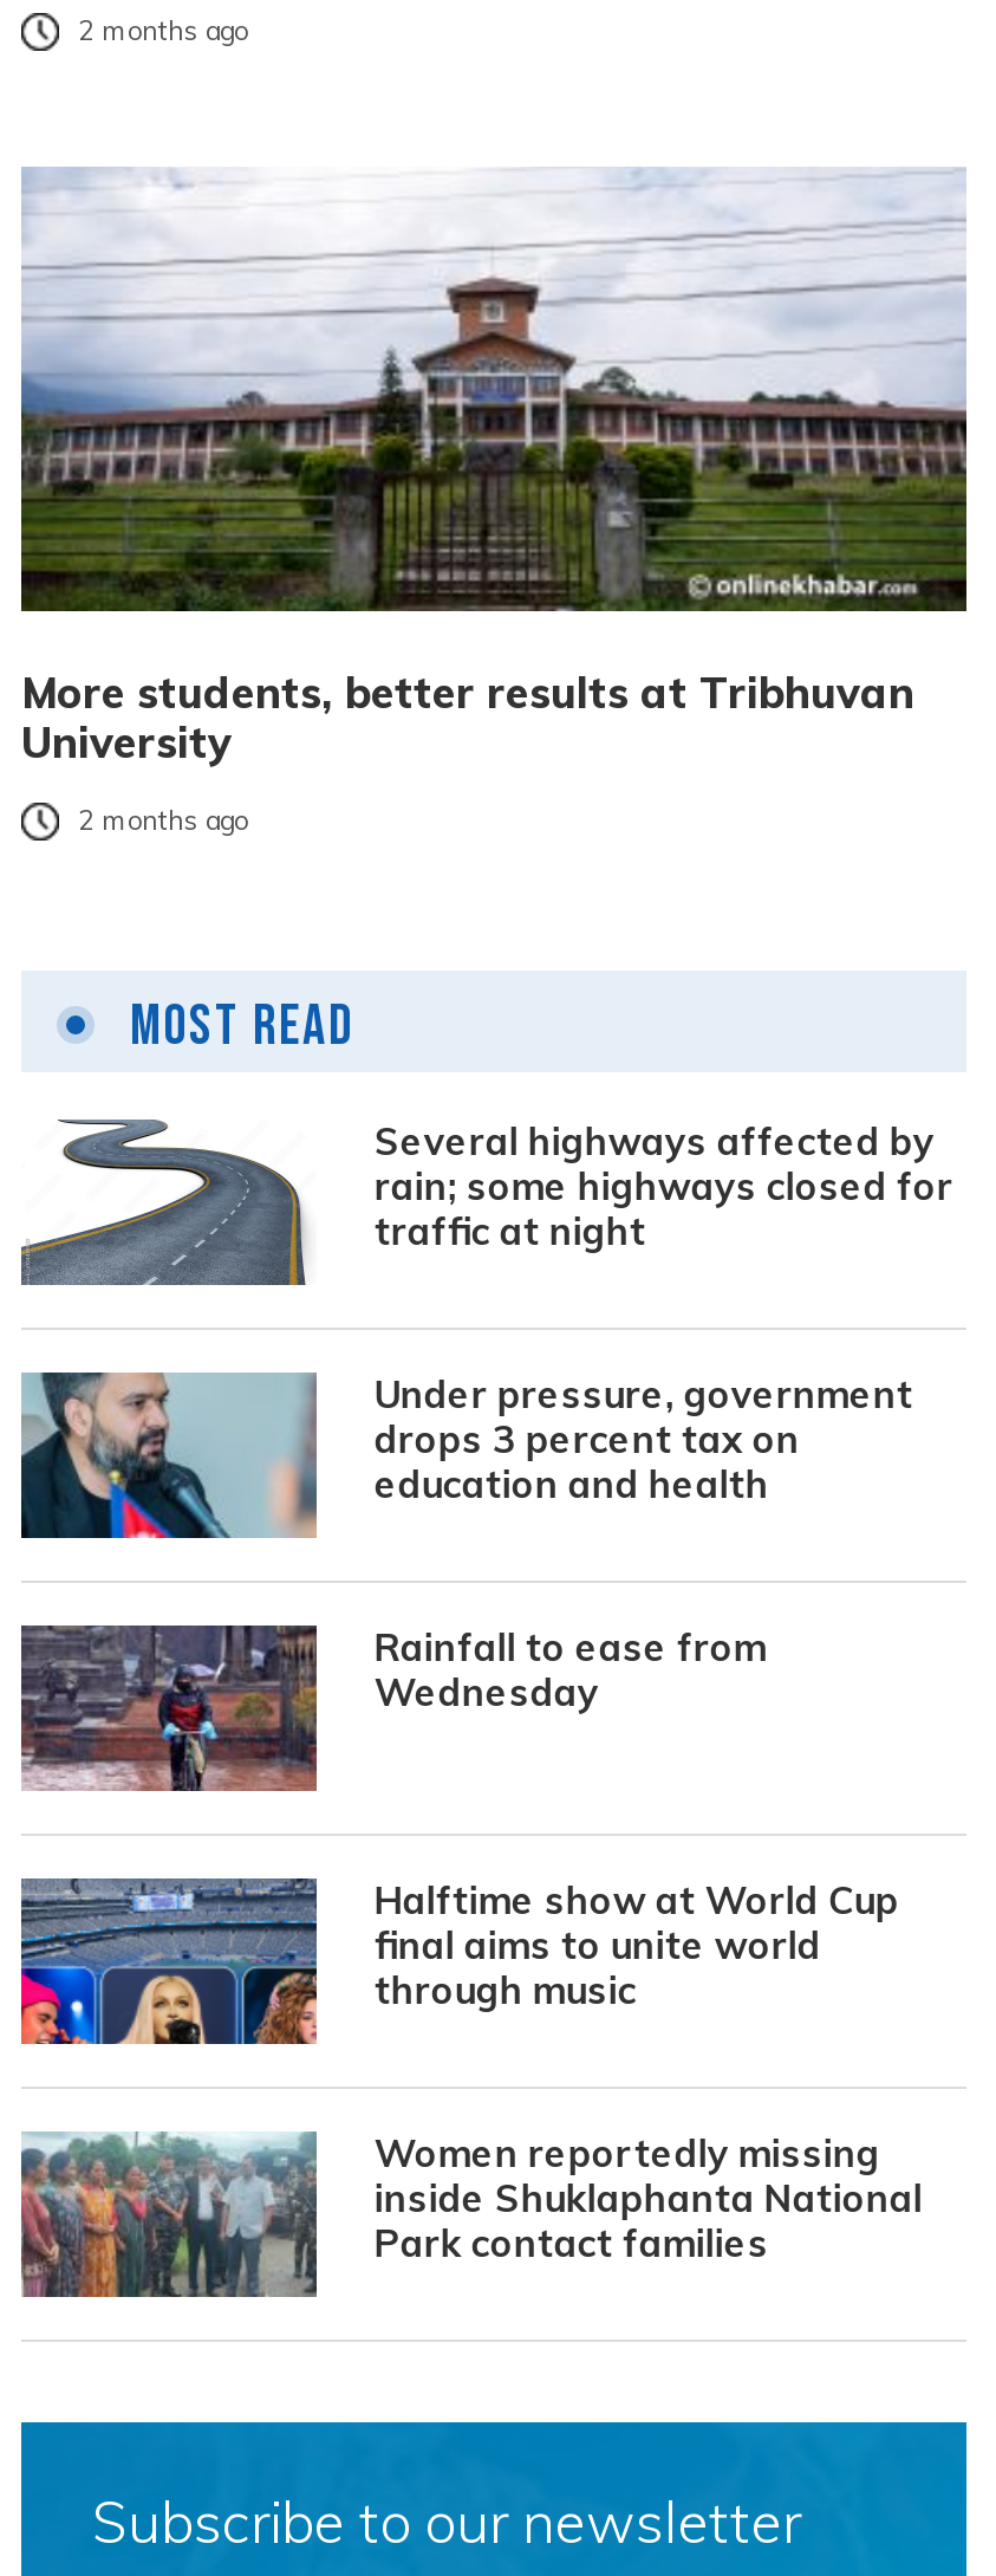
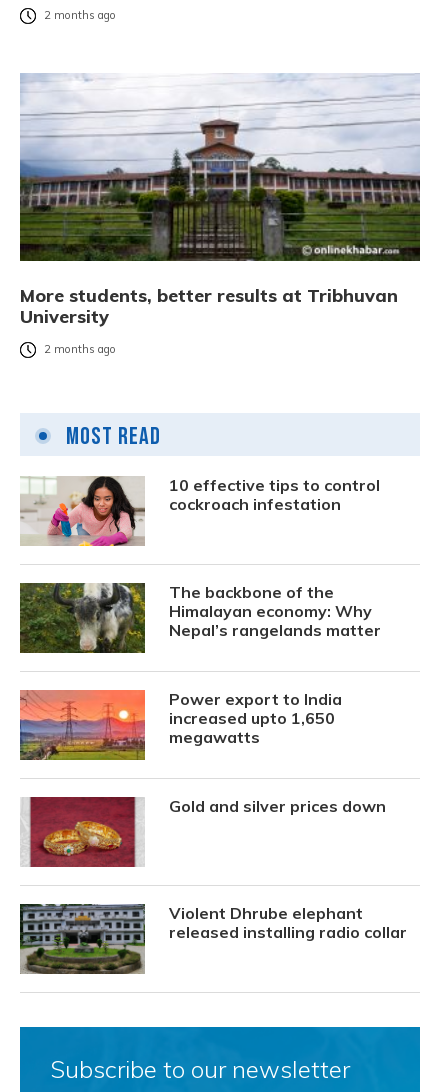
- [image]
- Several highways affected by
- rain; some highways closed for
- traffic at night
+ [image]
+ 10 effective tips to control
+ cockroach infestation

- [image]
- Under pressure, government
- drops 3 percent tax on
- education and health
+ [image]
+ The backbone of the
+ Himalayan economy: Why
+ Nepal’s rangelands matter

- [image]
- Rainfall to ease from
- Wednesday
+ [image]
+ Power export to India
+ increased upto 1,650
+ megawatts

- [image]
- Halftime show at World Cup
- final aims to unite world
- through music
+ [image]
+ Gold and silver prices down

- [image]
- Women reportedly missing
- inside Shuklaphanta National
- Park contact families
+ [image]
+ Violent Dhrube elephant
+ released installing radio collar
